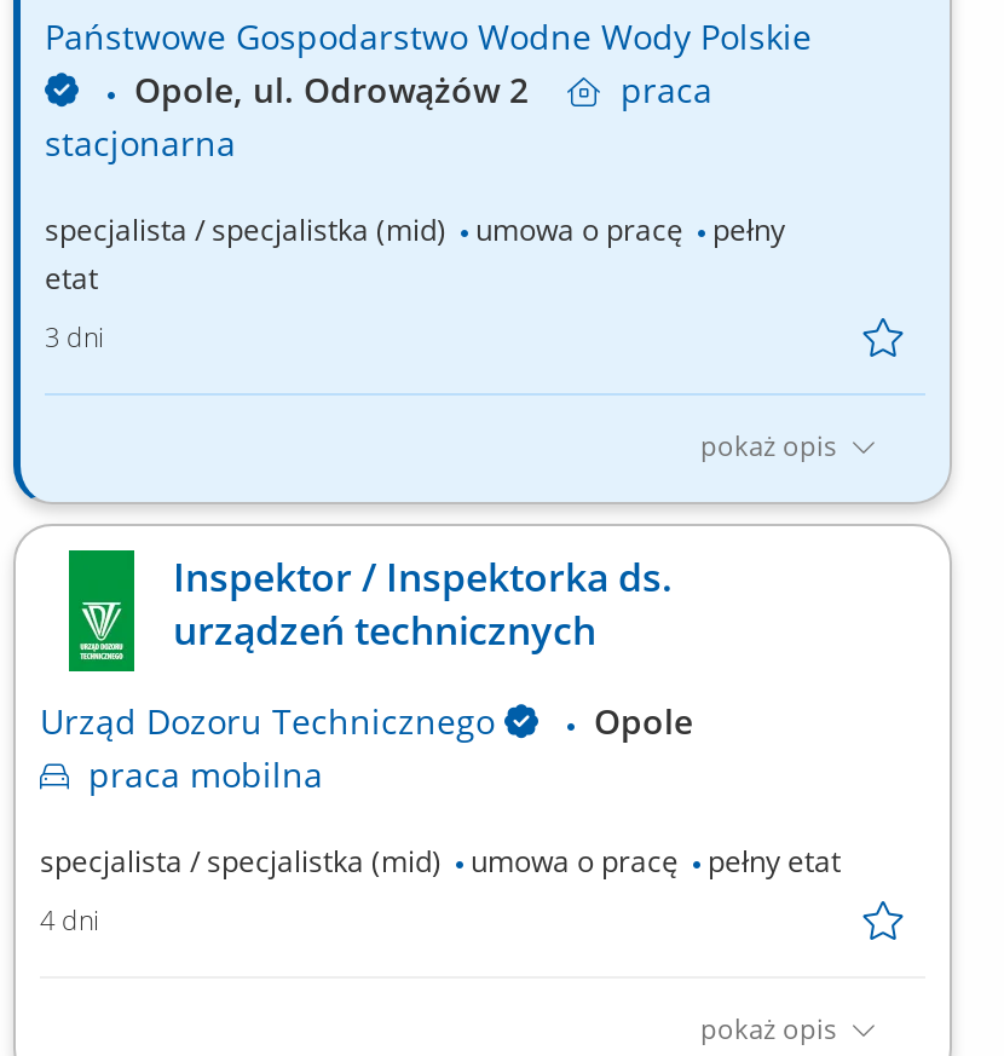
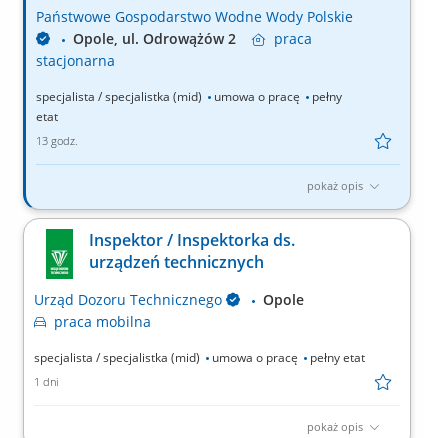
- 3 dni
+ 13 godz.

- 4 dni
+ 1 dni
